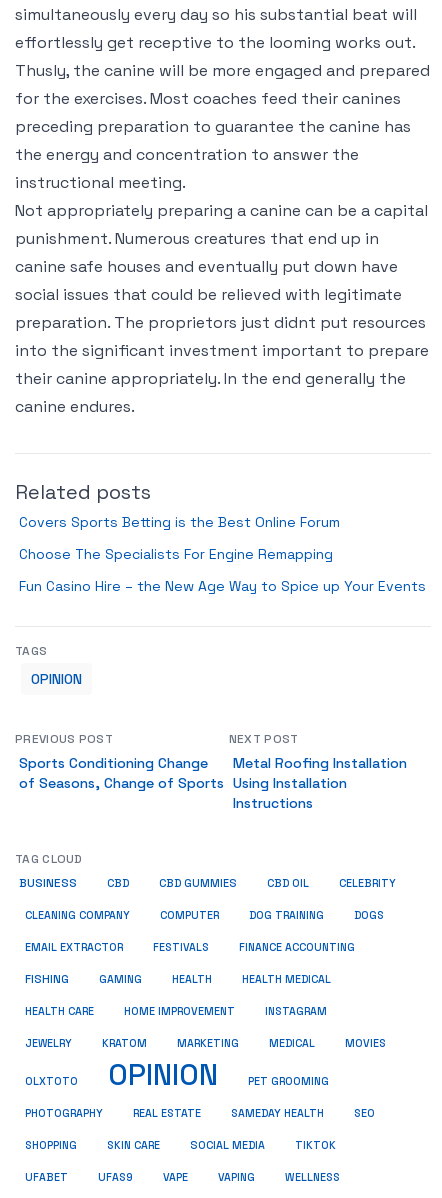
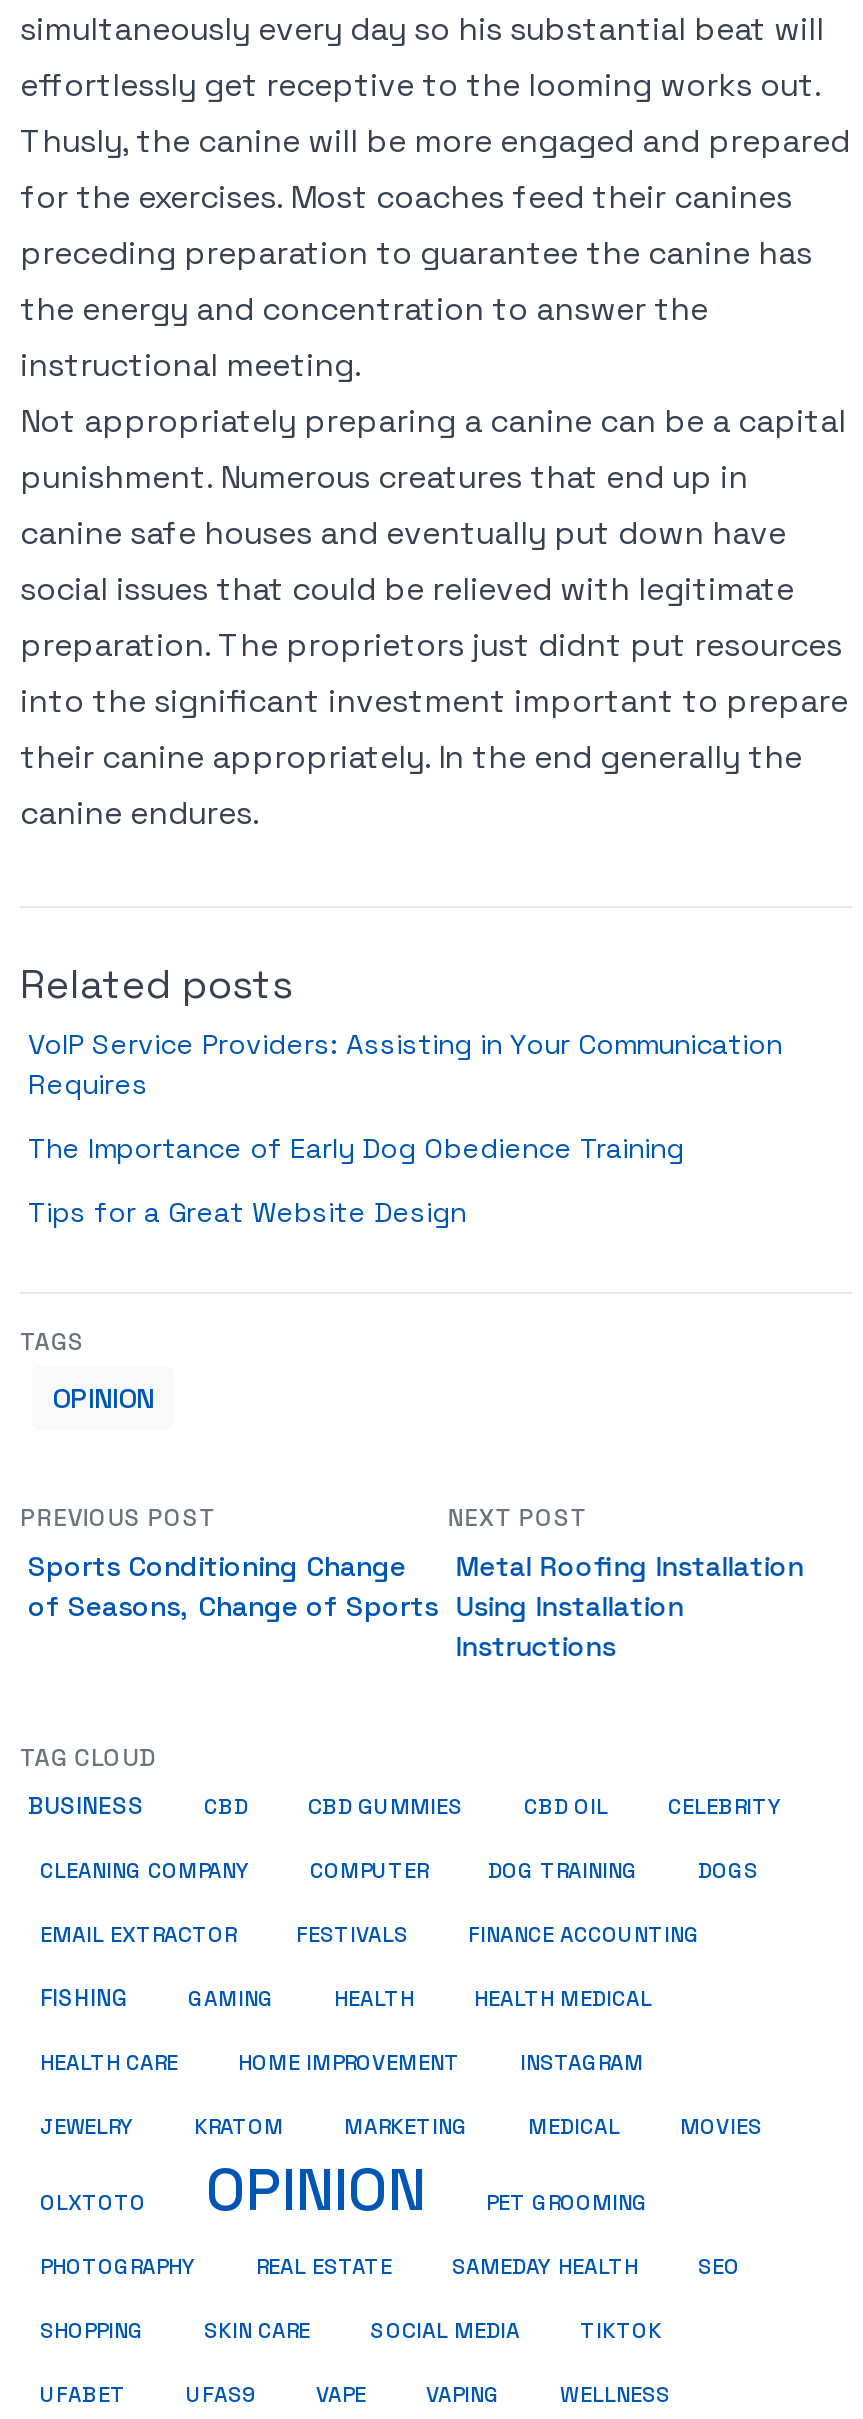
- Covers Sports Betting is the Best Online Forum
+ VoIP Service Providers: Assisting in Your Communication
+ Requires

- Choose The Specialists For Engine Remapping
+ The Importance of Early Dog Obedience Training

- Fun Casino Hire – the New Age Way to Spice up Your Events
+ Tips for a Great Website Design
